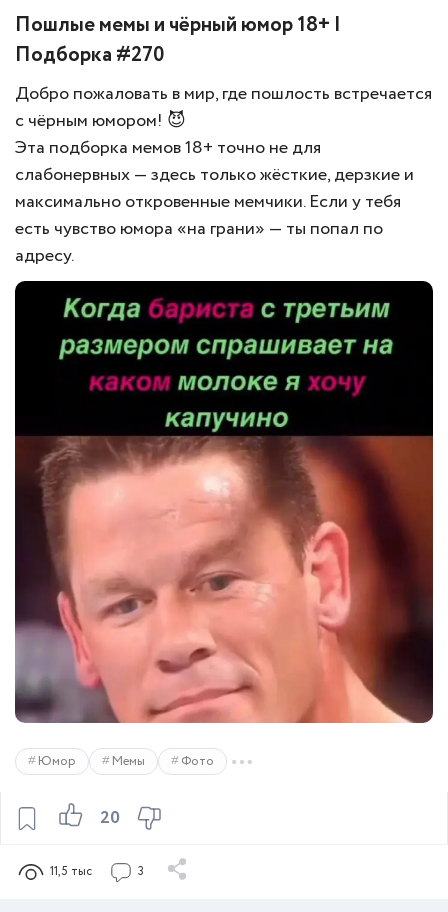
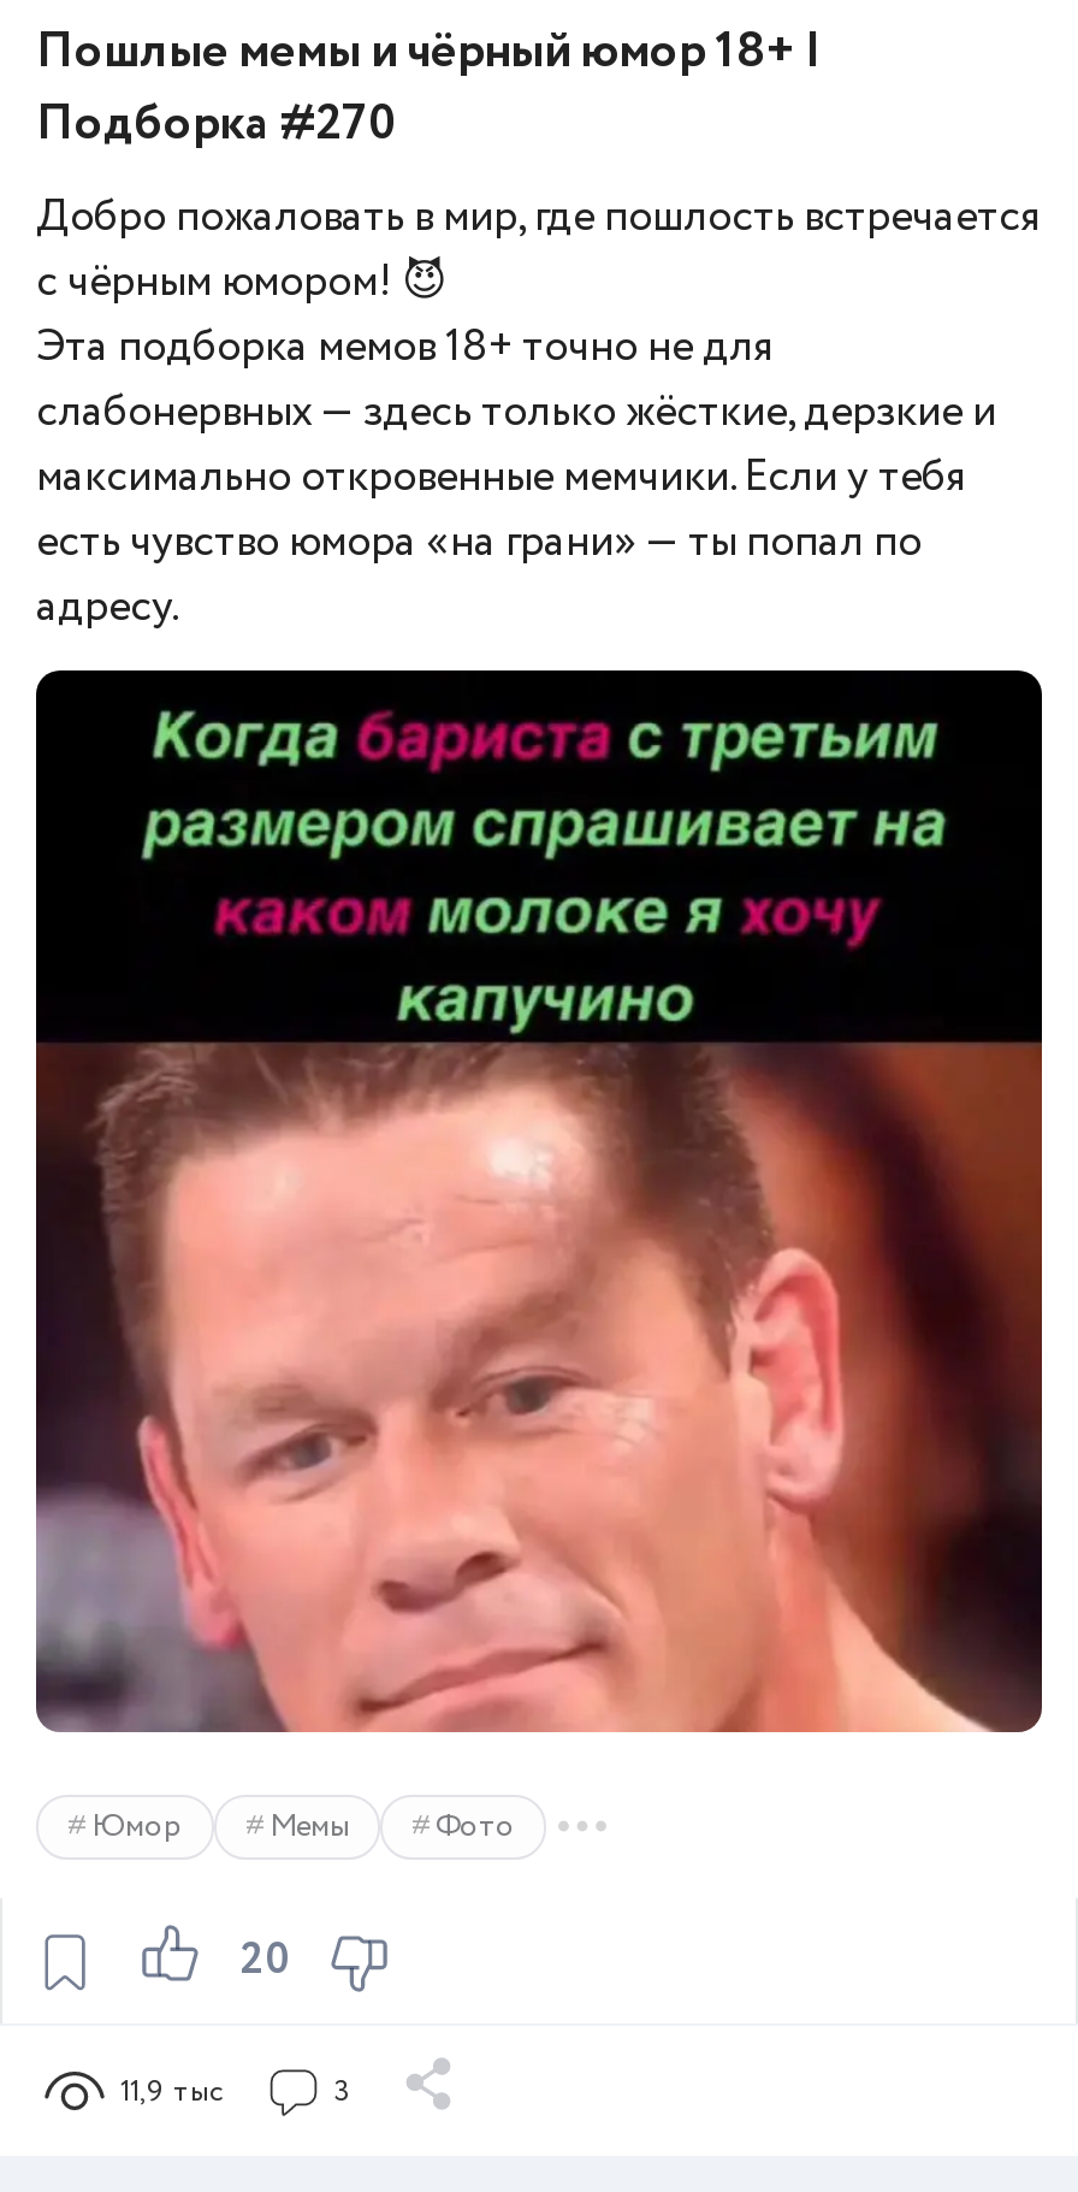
- 11,5 тыс
+ 11,9 тыс
